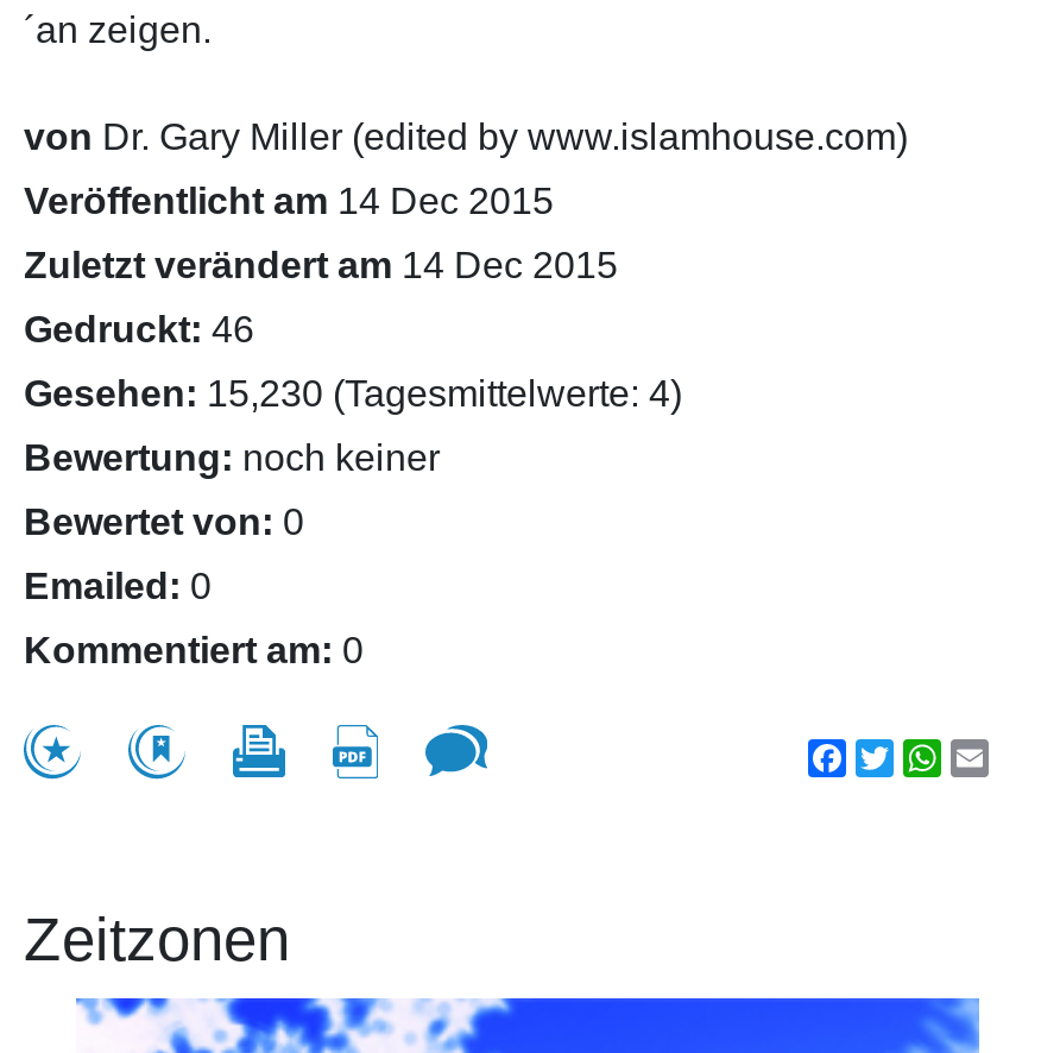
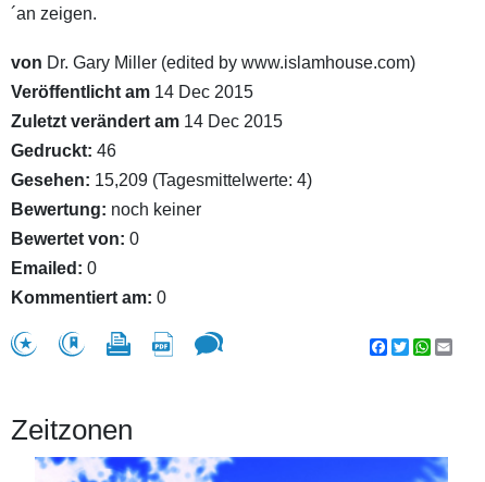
- Gesehen: 15,230 (Tagesmittelwerte: 4)
+ Gesehen: 15,209 (Tagesmittelwerte: 4)
